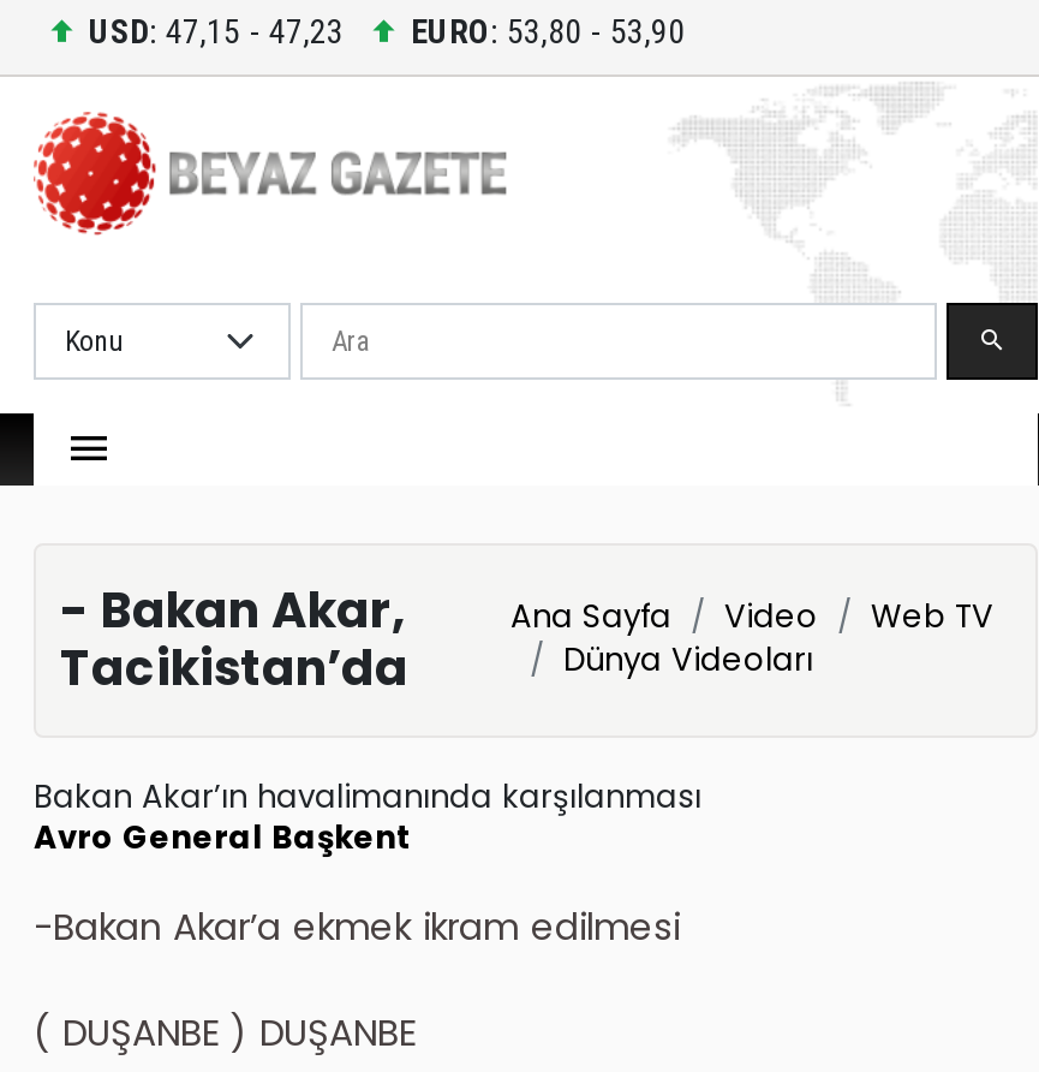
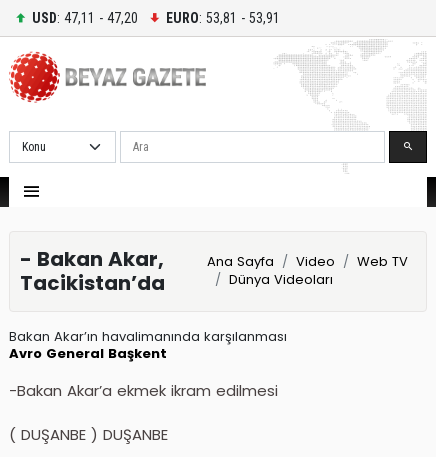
- USD: 47,15 - 47,23
+ USD: 47,11 - 47,20

- EURO: 53,80 - 53,90
+ EURO: 53,81 - 53,91
